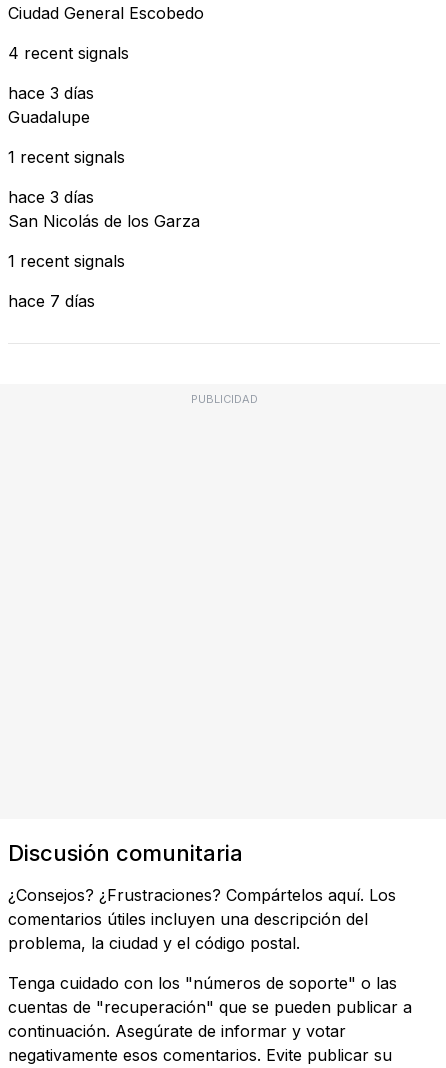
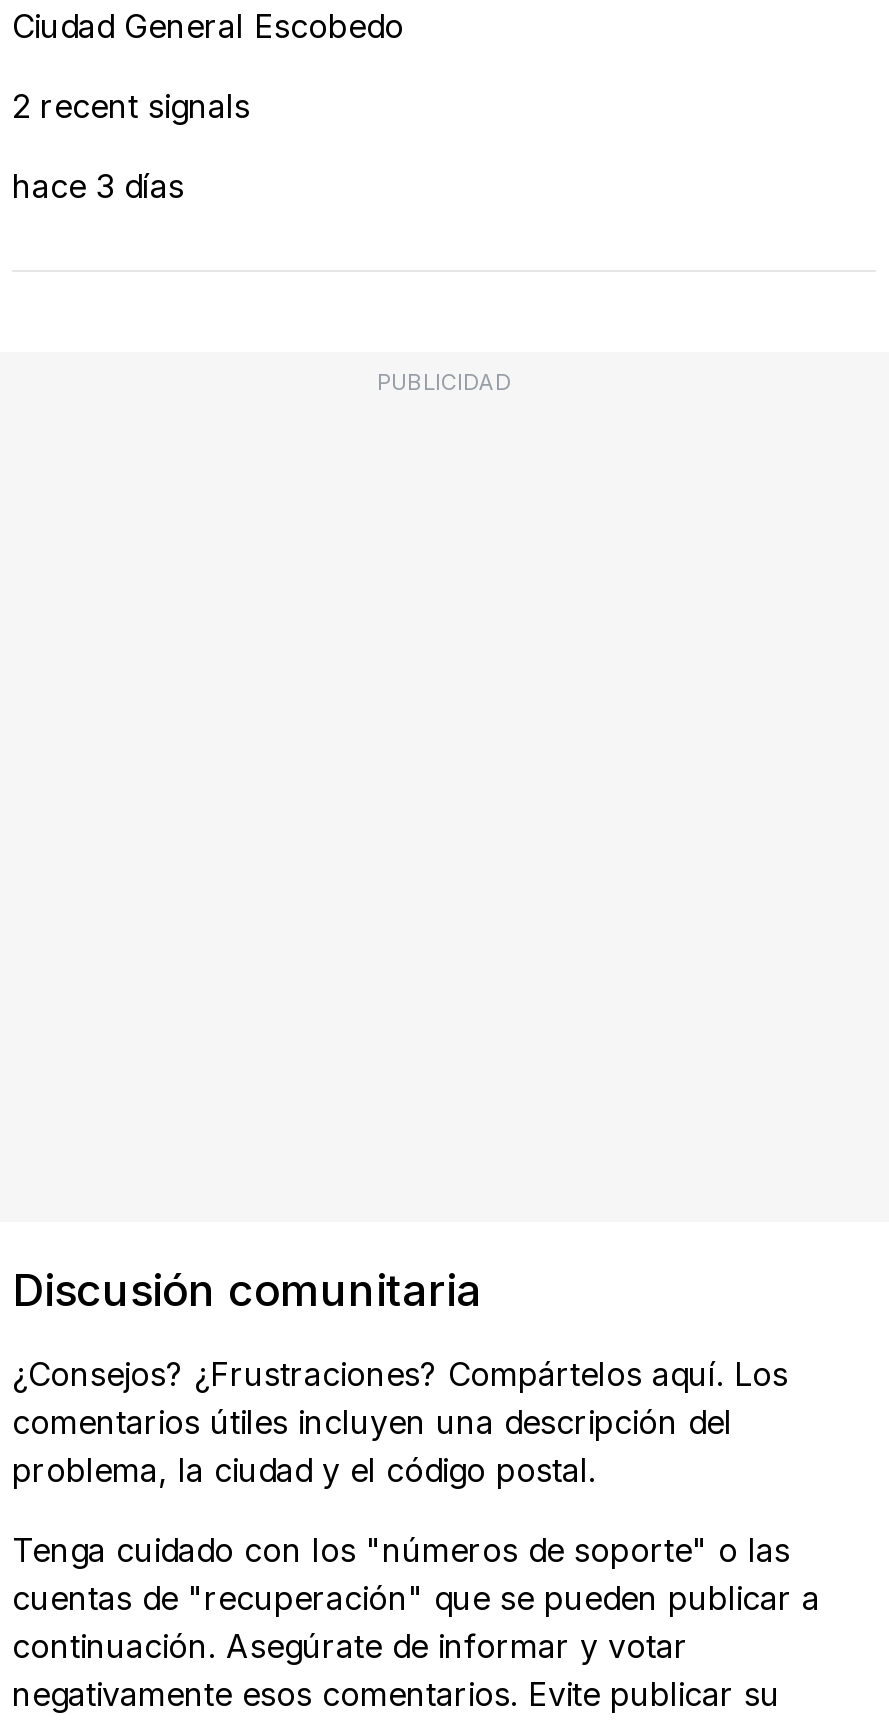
- 4 recent signals
+ 2 recent signals

- Guadalupe
- 1 recent signals
- hace 3 días
- San Nicolás de los Garza
- 1 recent signals
- hace 7 días
